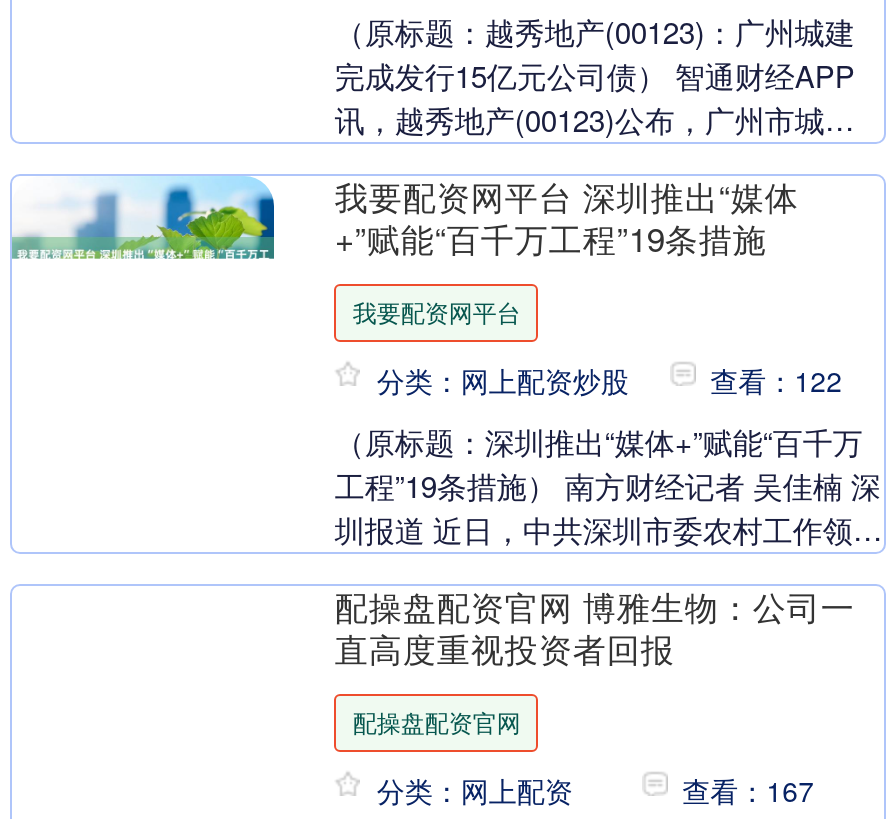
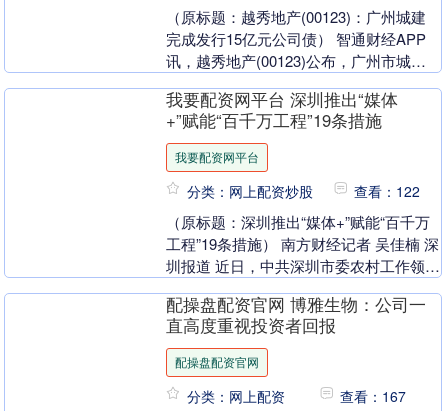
- [image]
